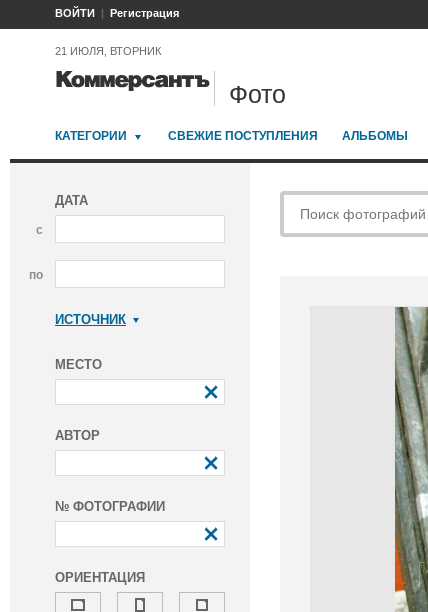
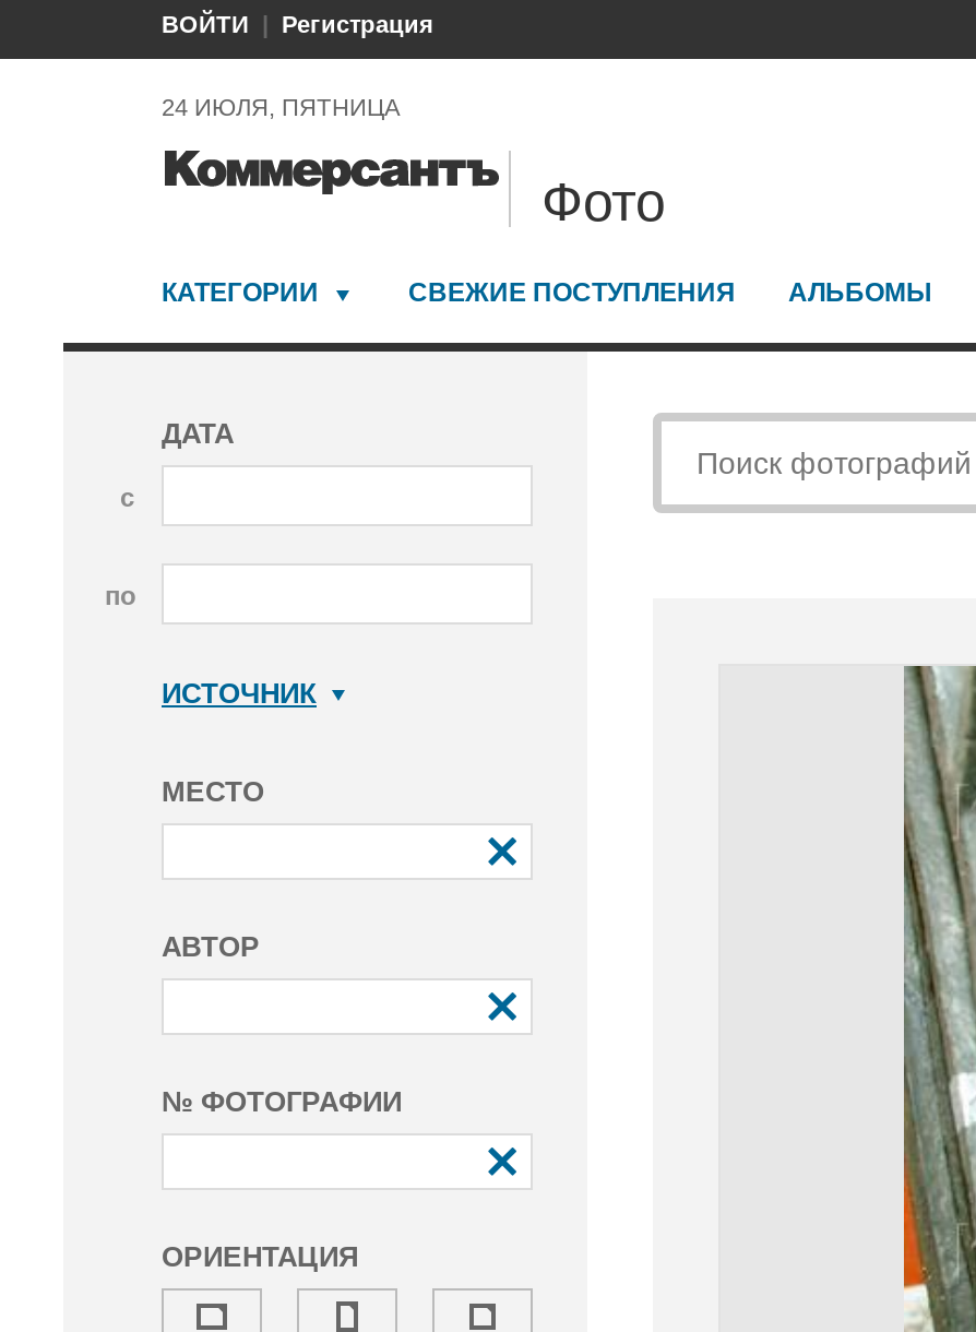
- 21 ИЮЛЯ, ВТОРНИК
+ 24 ИЮЛЯ, ПЯТНИЦА
